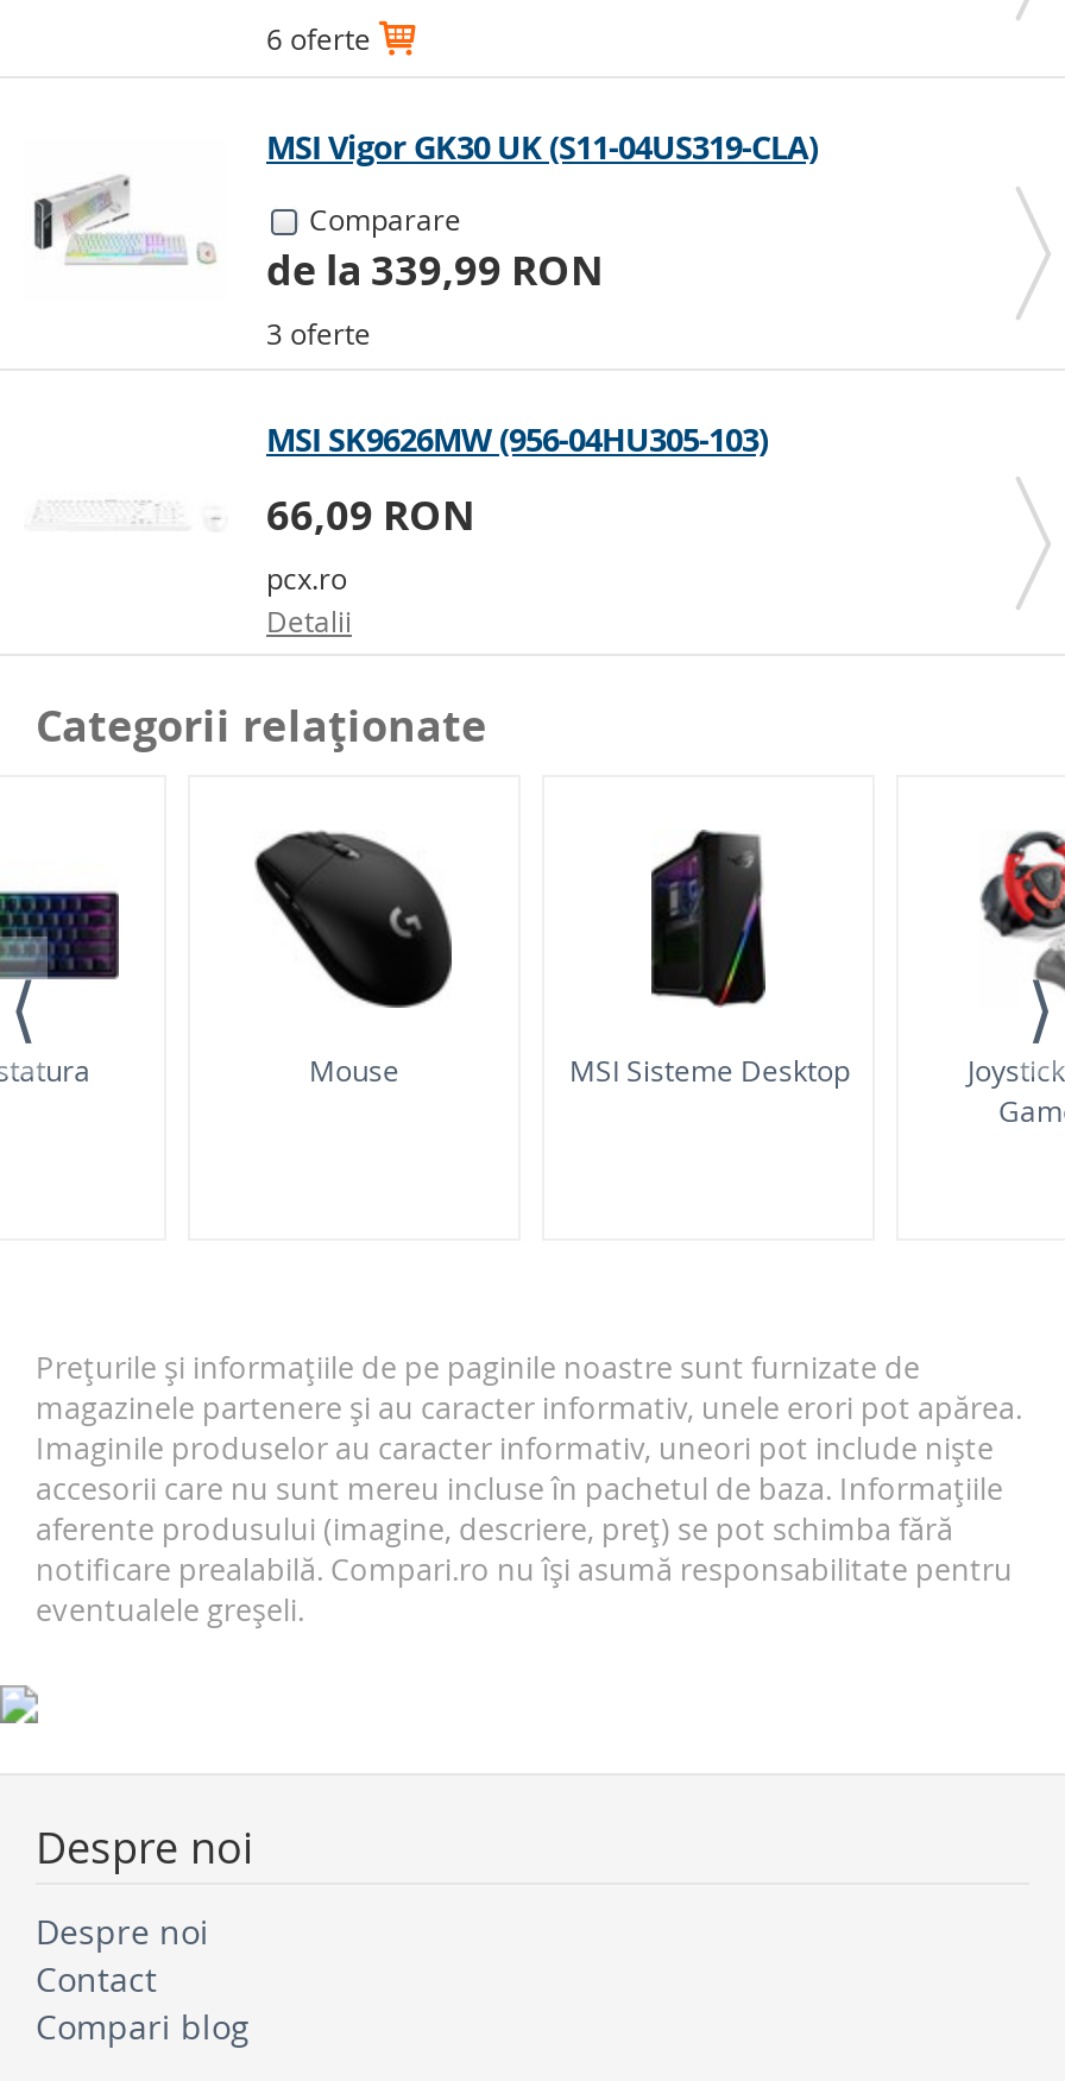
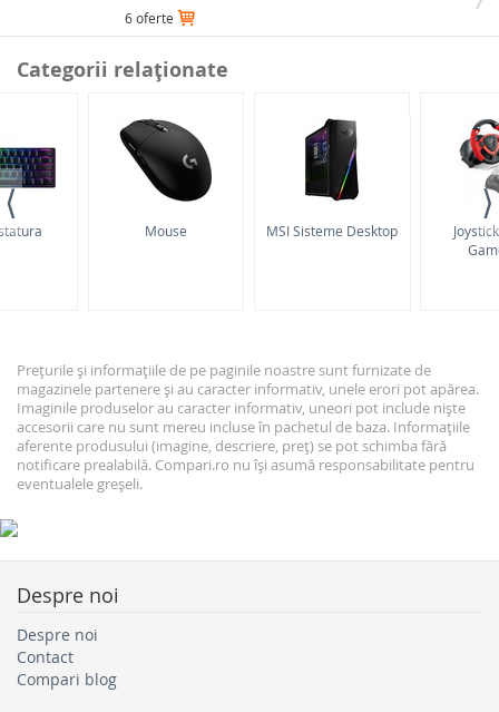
- [image]
- MSI Vigor GK30 UK (S11-04US319-CLA)
- Comparare
- de la 339,99 RON
- 3 oferte
- MSI SK9626MW (956-04HU305-103)
- 66,09 RON
- pcx.ro
- Detalii
